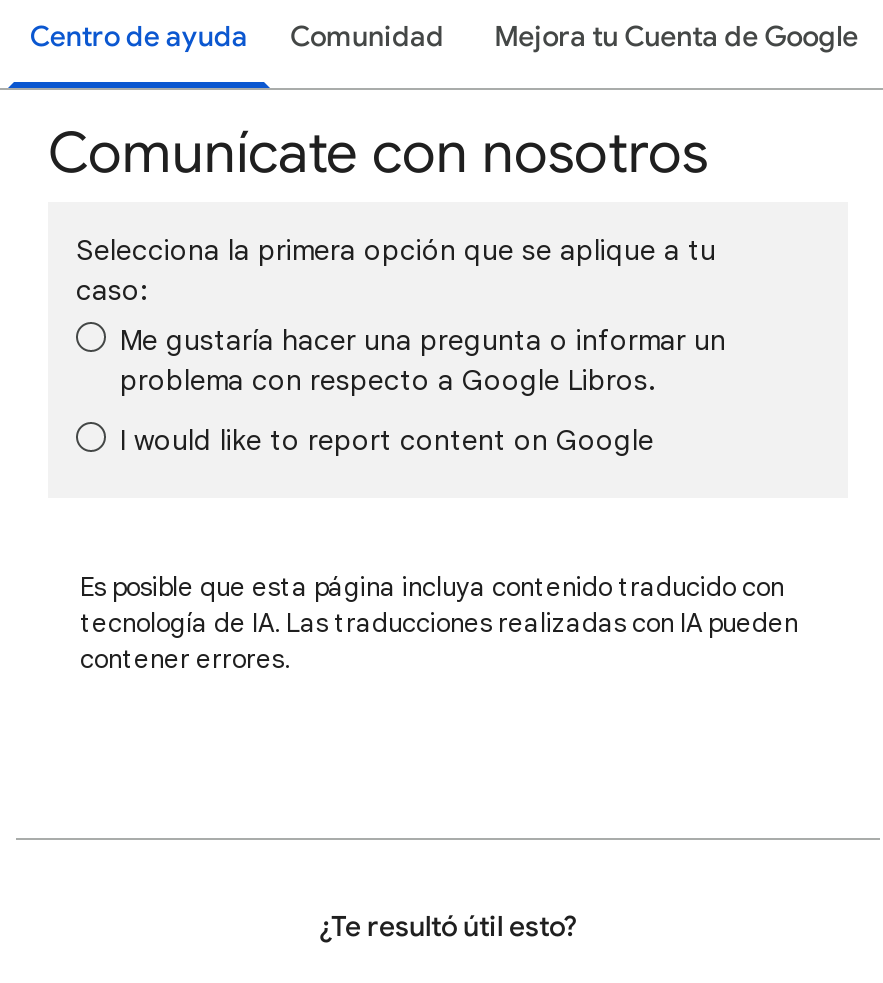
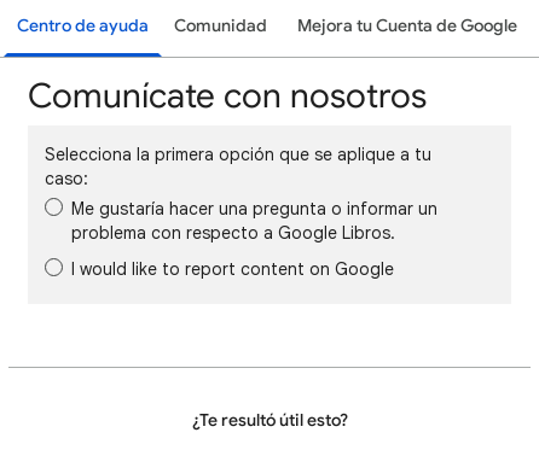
- Es posible que esta página incluya contenido traducido con
- tecnología de IA. Las traducciones realizadas con IA pueden
- contener errores.
